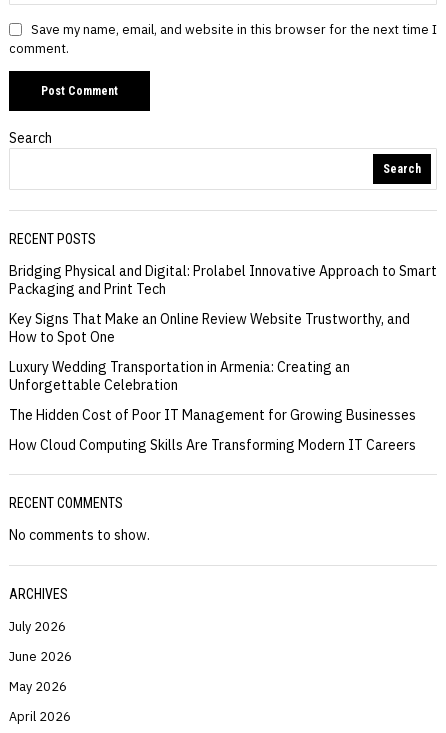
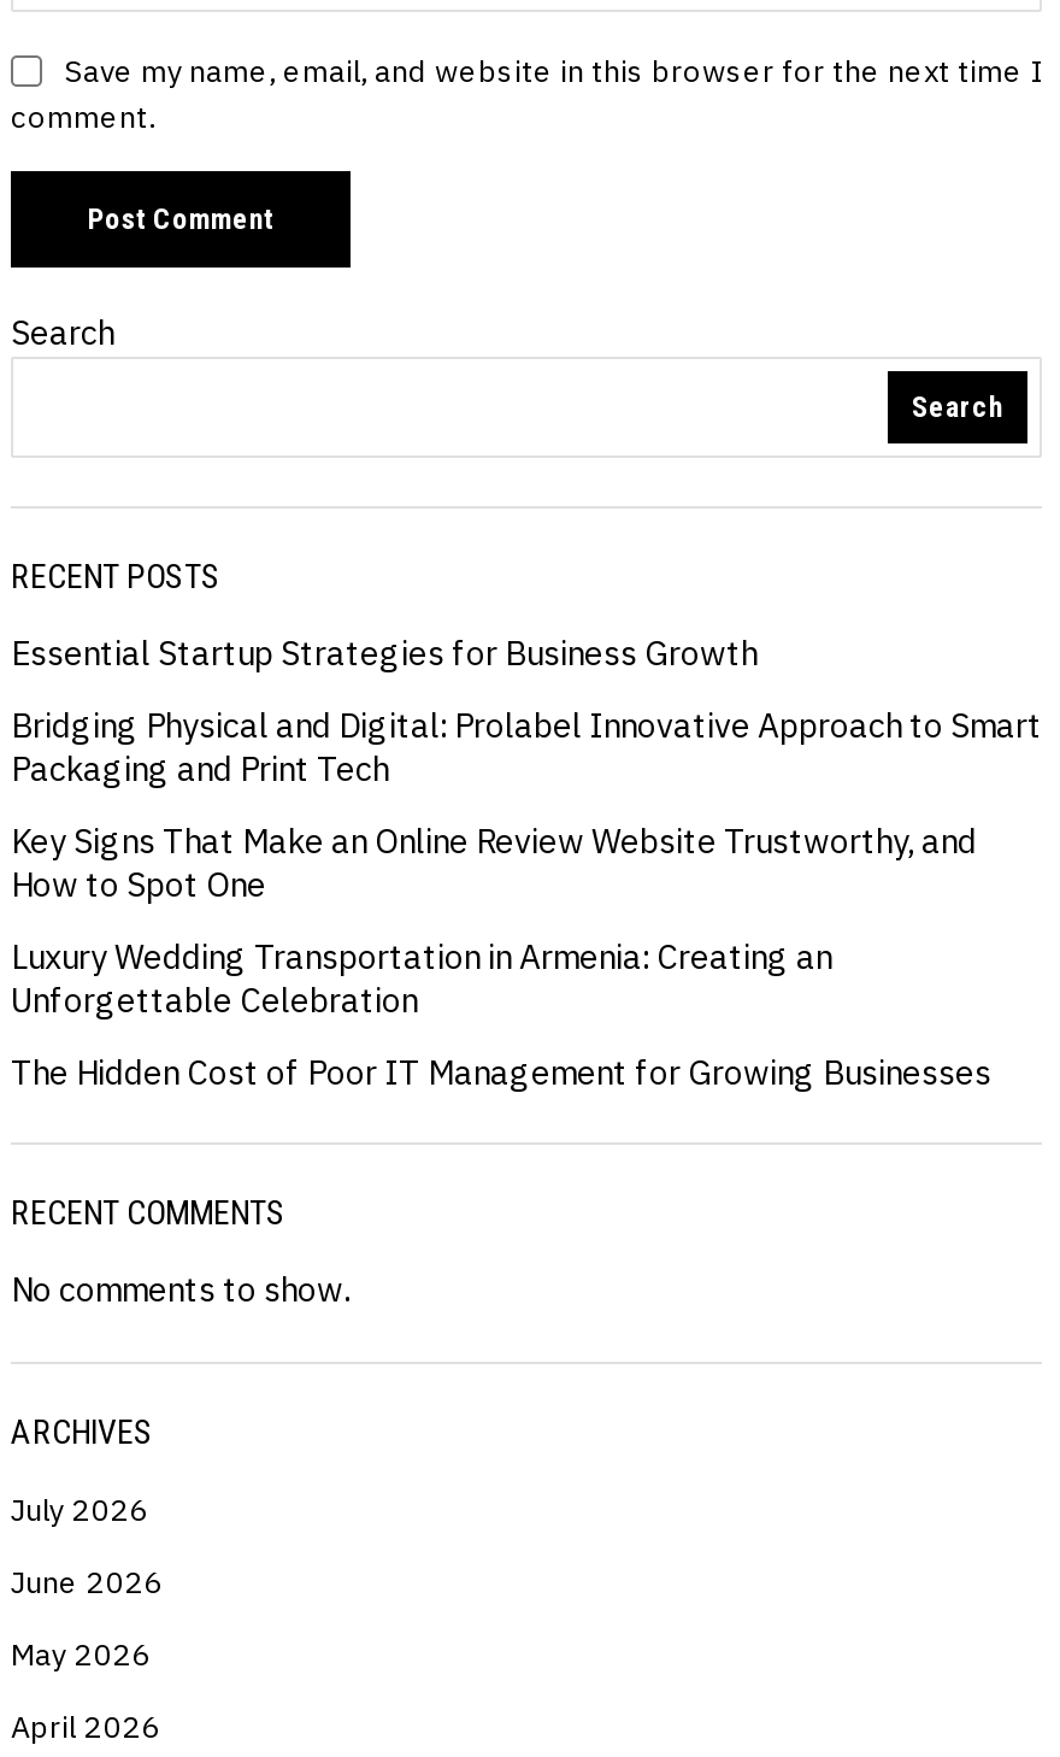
+ Essential Startup Strategies for Business Growth

moved down: Bridging Physical and Digital: Prolabel Innovative Approach to Smart | Packaging and Print Tech | Key Signs That Make an Online Review Website Trustworthy, and | How to Spot One | Luxury Wedding Transportation in Armenia: Creating an | Unforgettable Celebration | The Hidden Cost of Poor IT Management for Growing Businesses

- How Cloud Computing Skills Are Transforming Modern IT Careers
